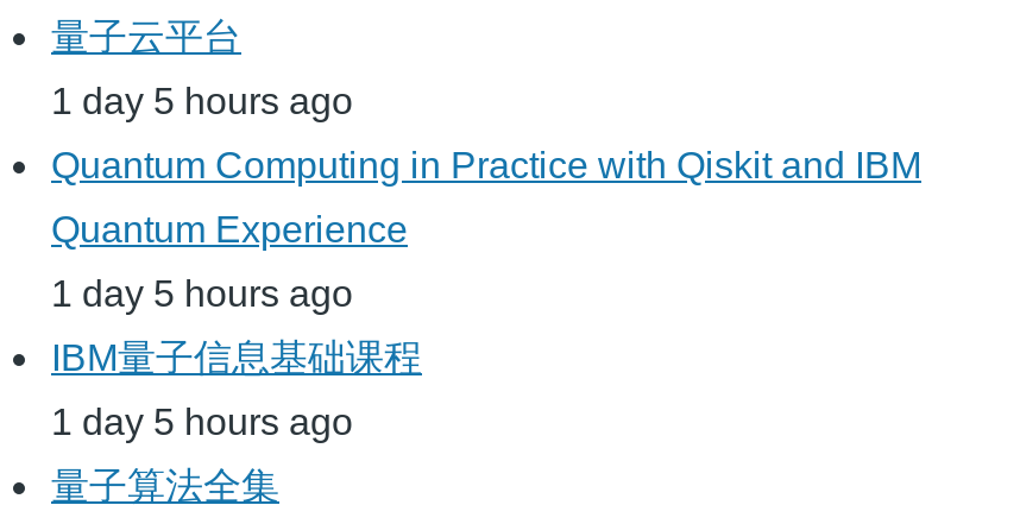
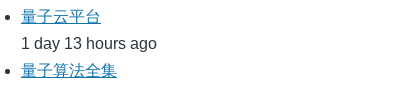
- 1 day 5 hours ago
- Quantum Computing in Practice with Qiskit and IBM
- Quantum Experience
- 1 day 5 hours ago
- IBM量子信息基础课程
- 1 day 5 hours ago
+ 1 day 13 hours ago
